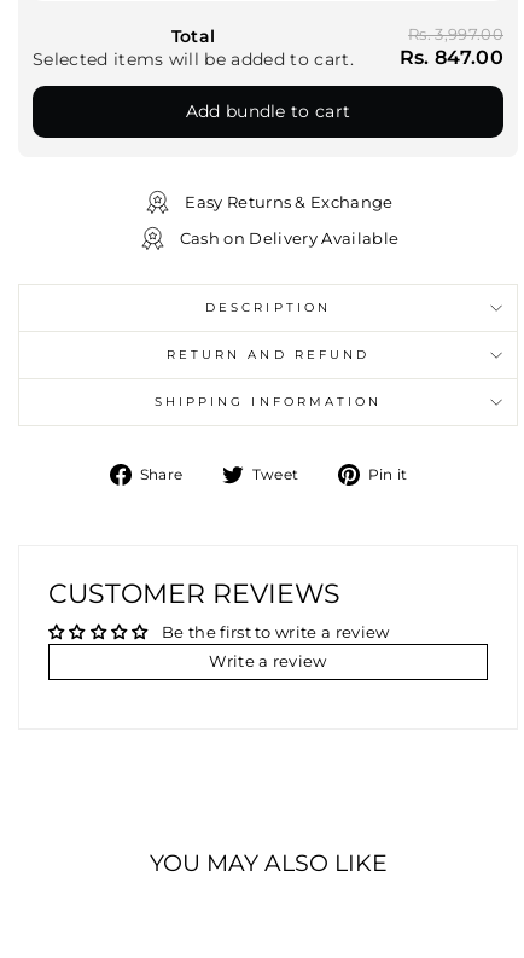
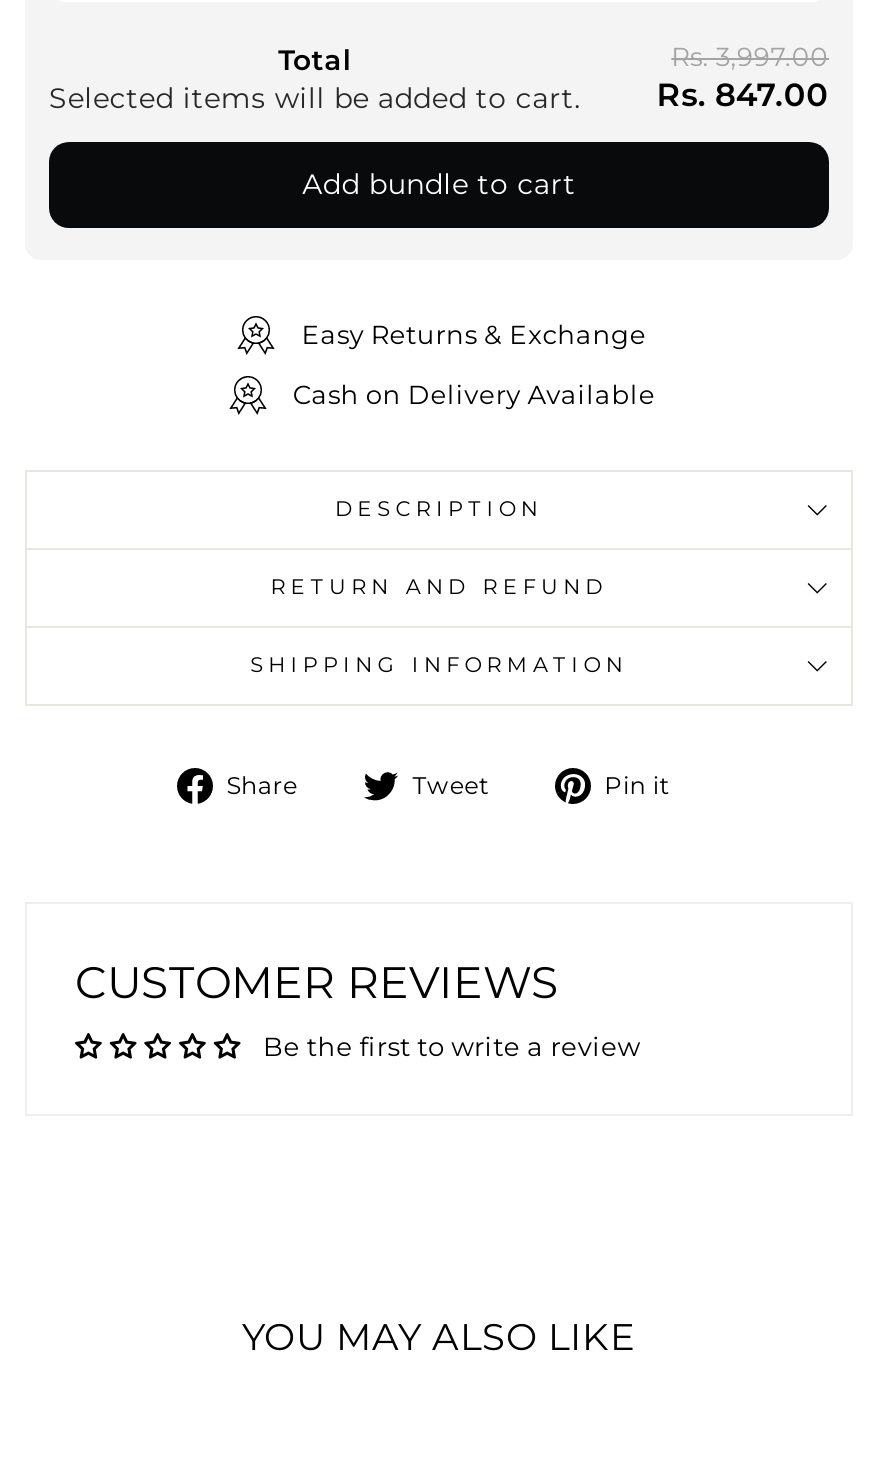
- Write a review
